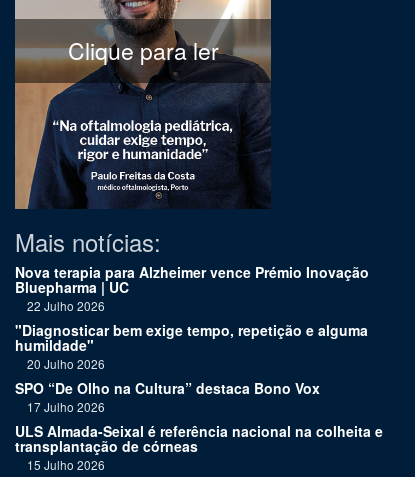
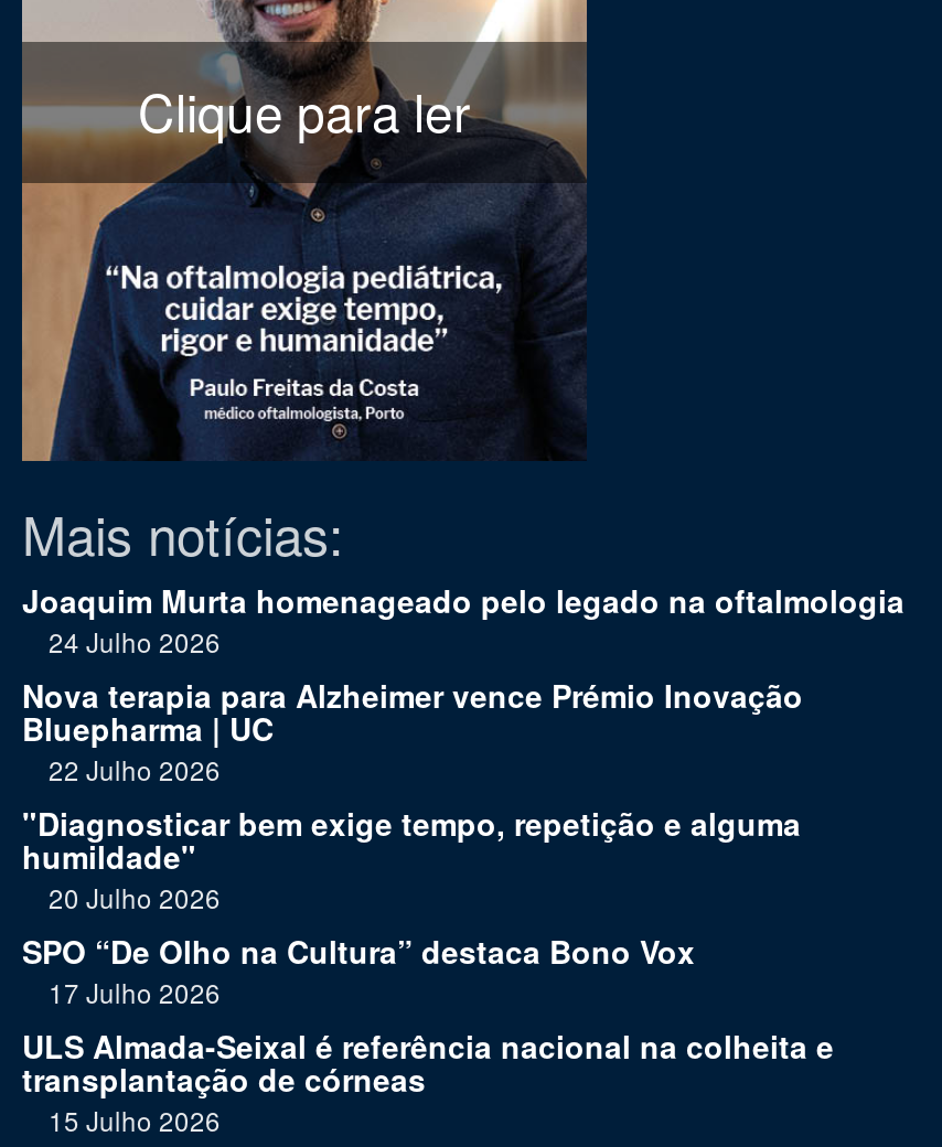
+ Joaquim Murta homenageado pelo legado na oftalmologia
+ 24 Julho 2026
